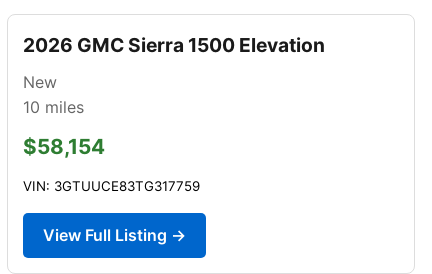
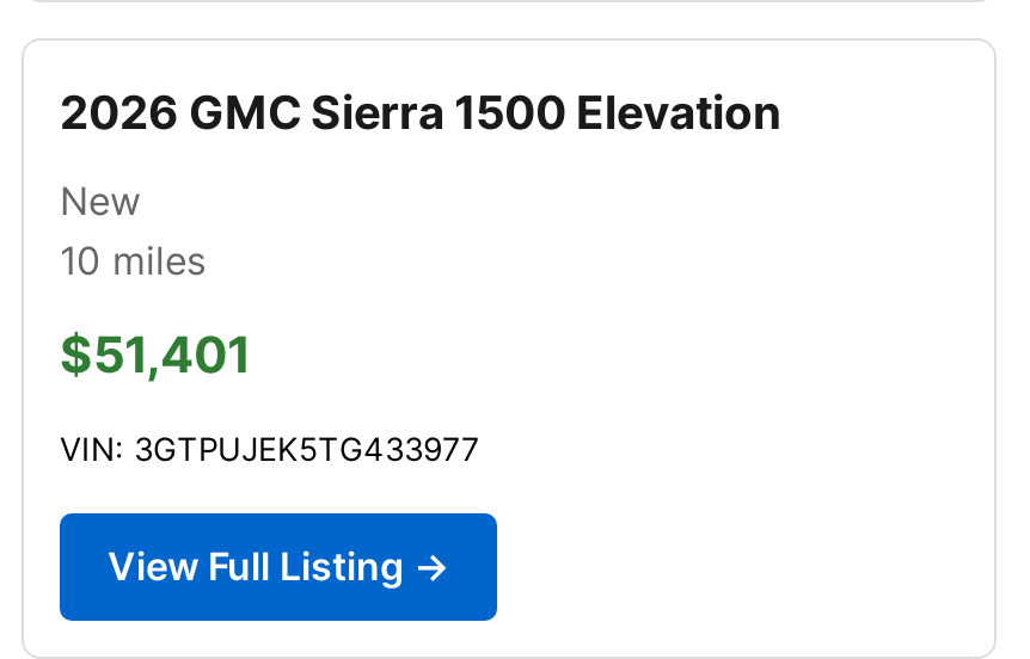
- $58,154
+ $51,401

- VIN: 3GTUUCE83TG317759
+ VIN: 3GTPUJEK5TG433977
